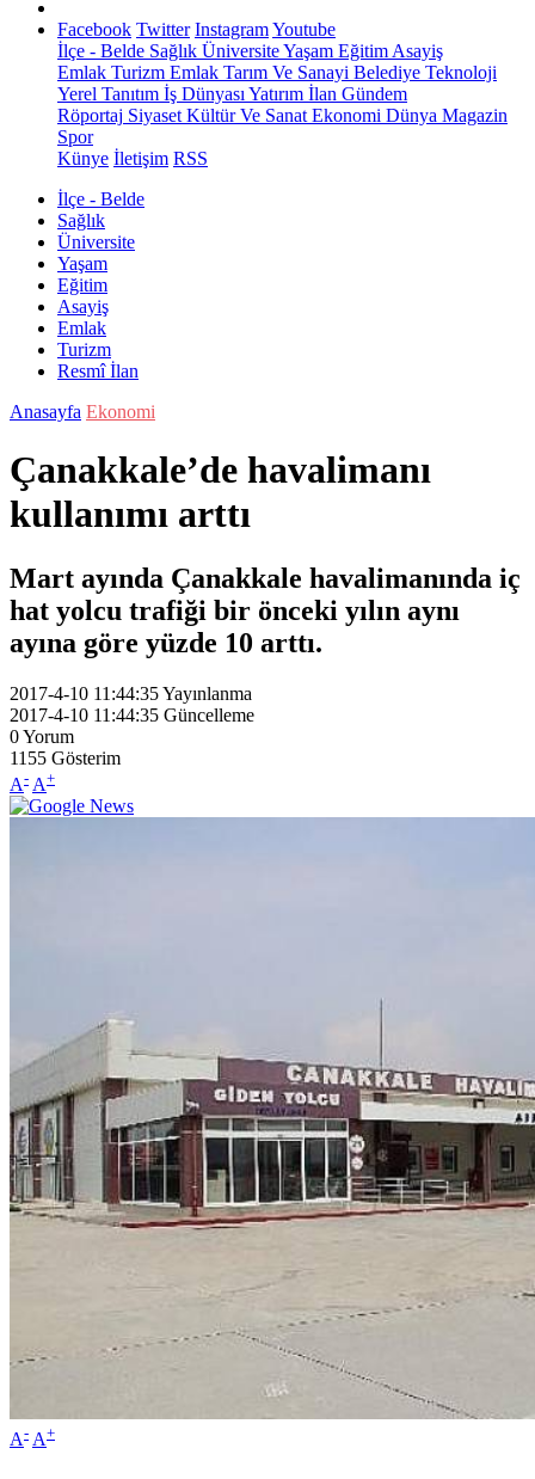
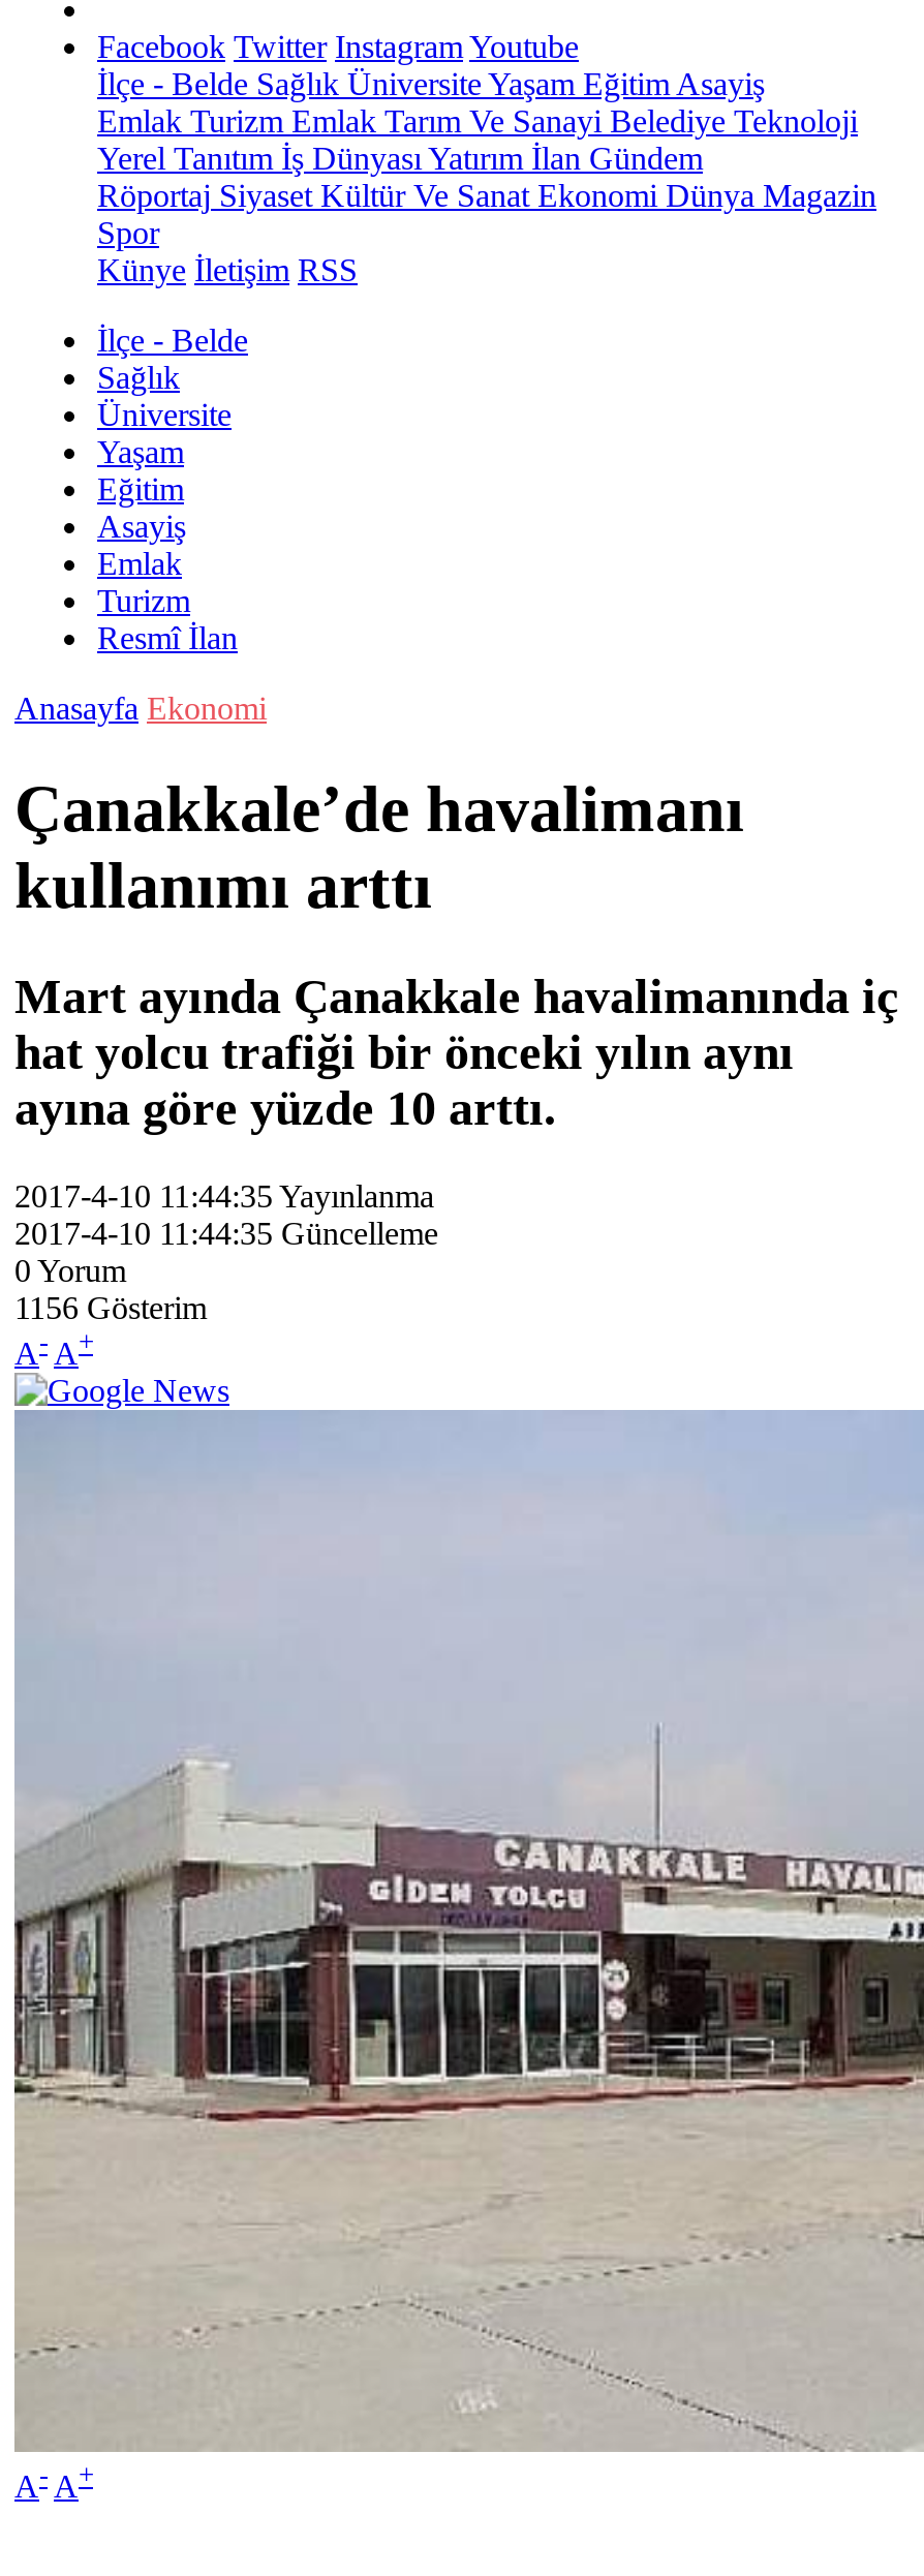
- 1155 Gösterim
+ 1156 Gösterim
